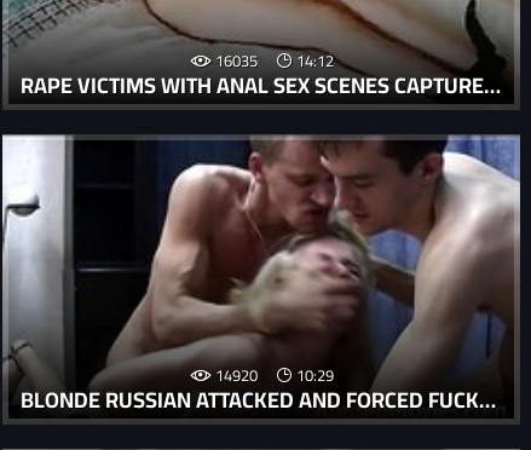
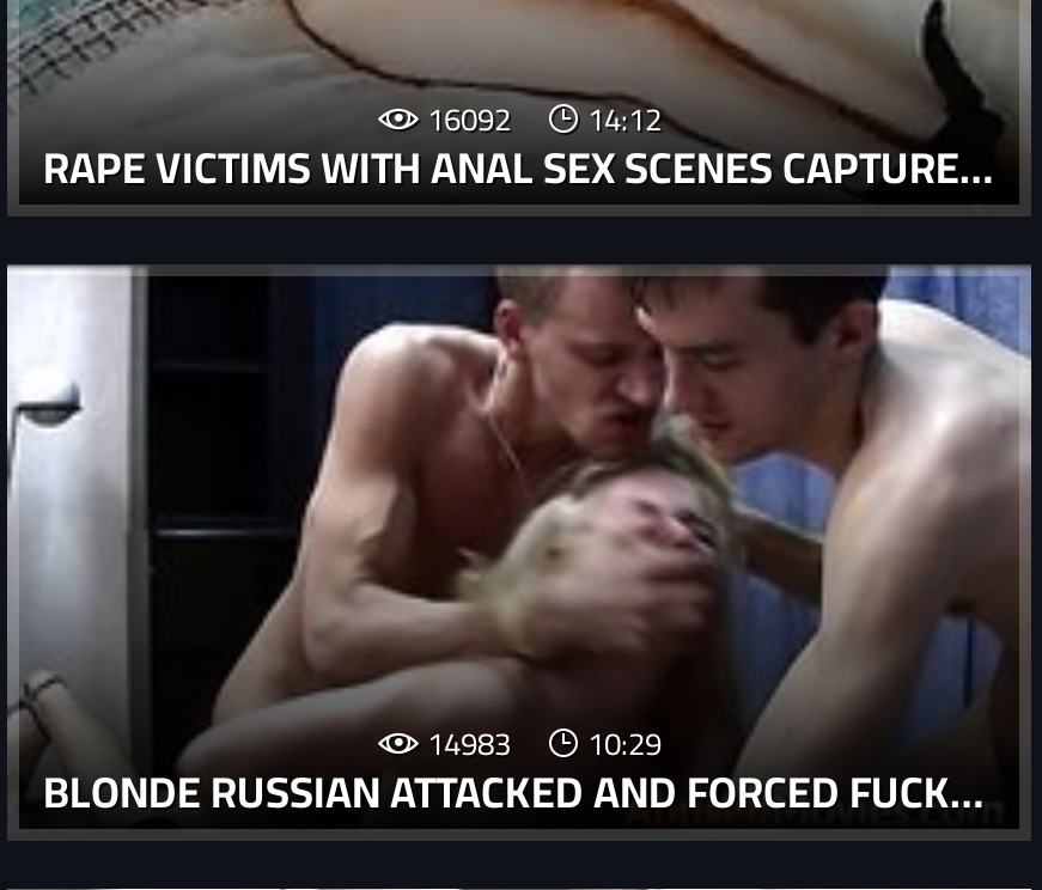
- 16035 14:12
+ 16092 14:12

- 14920 10:29
+ 14983 10:29
